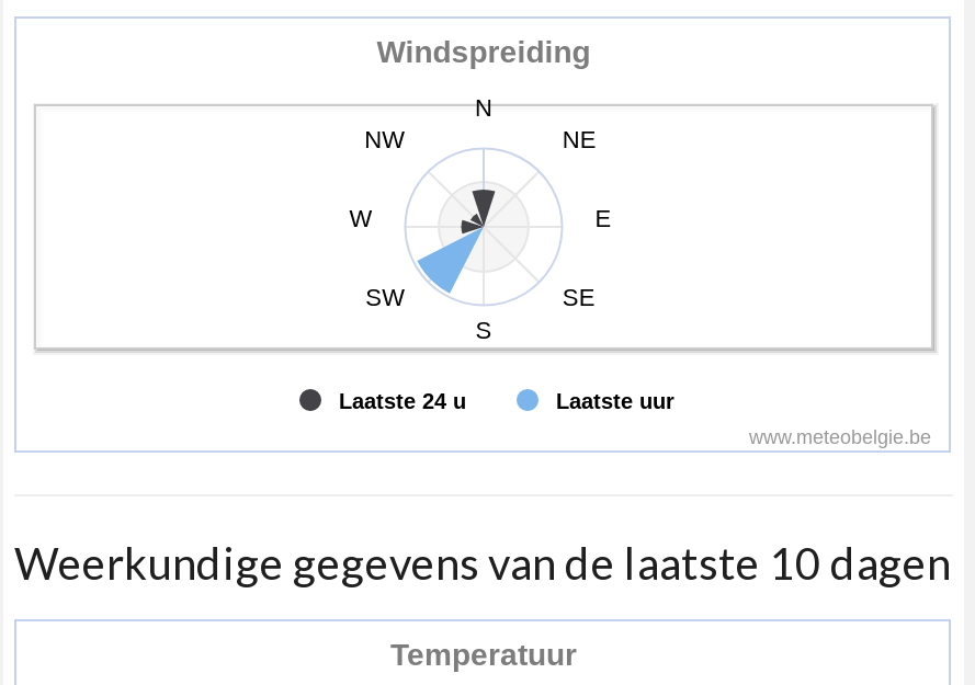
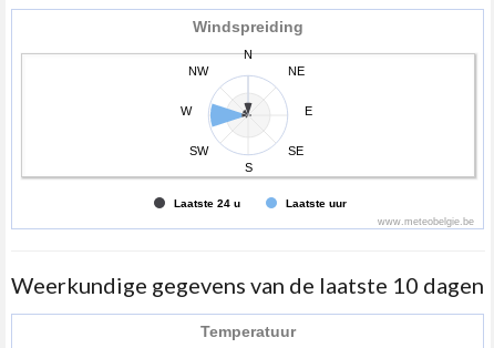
- [image]
+ [image]
